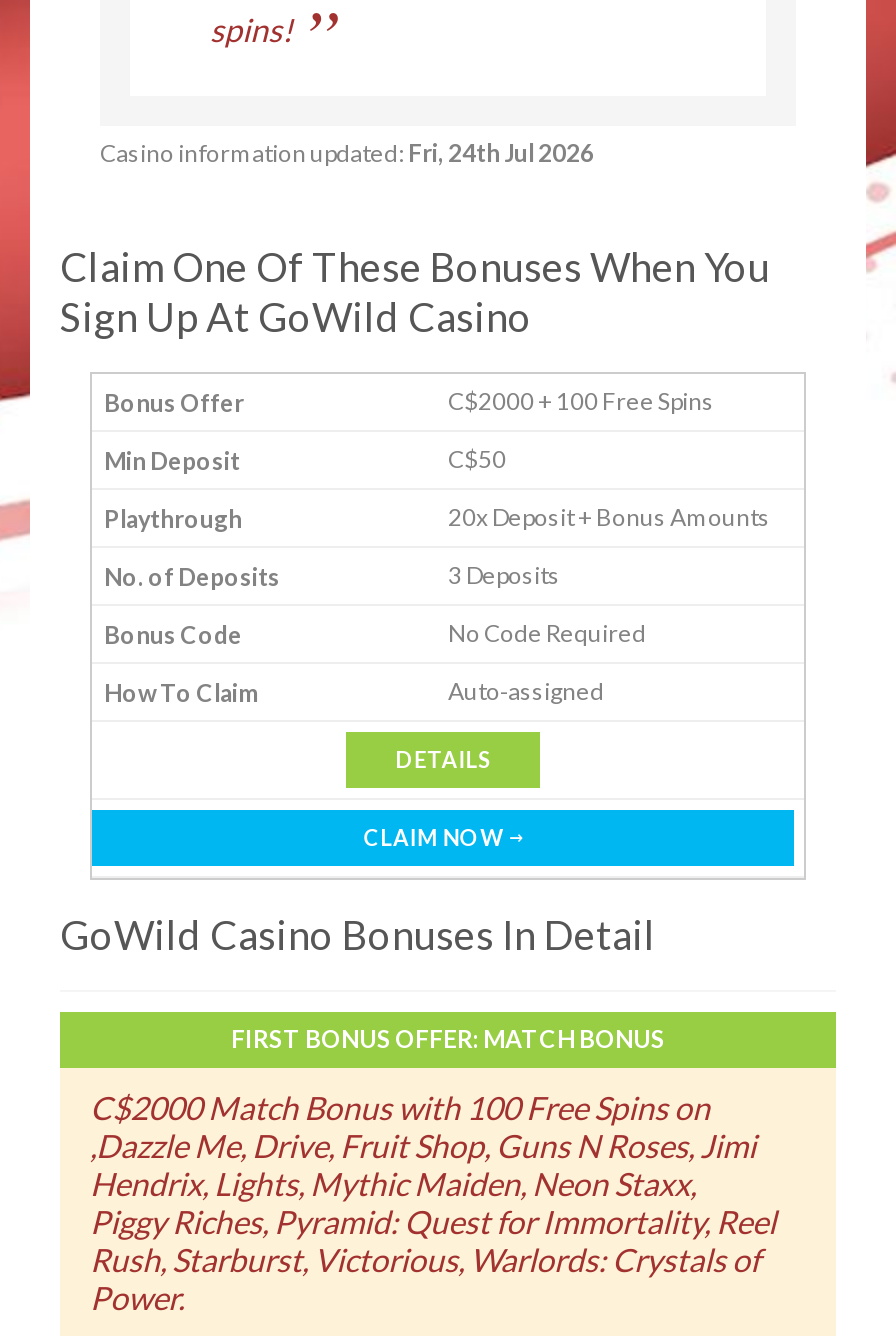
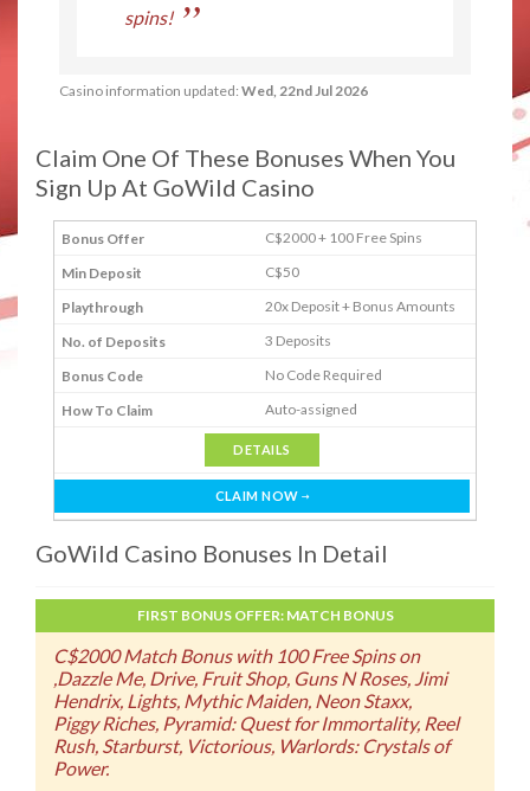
- Casino information updated: Fri, 24th Jul 2026
+ Casino information updated: Wed, 22nd Jul 2026
